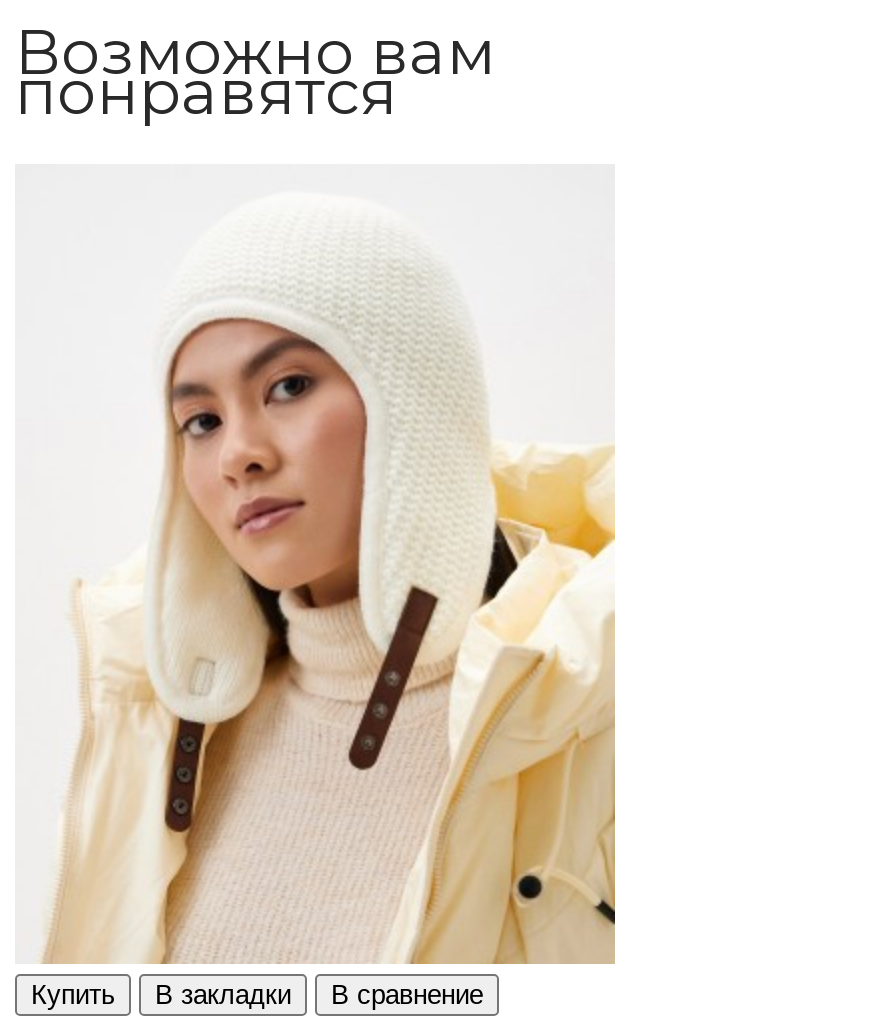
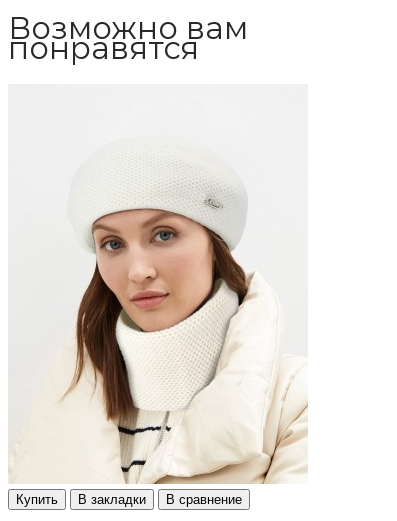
- [image]
+ [image]
